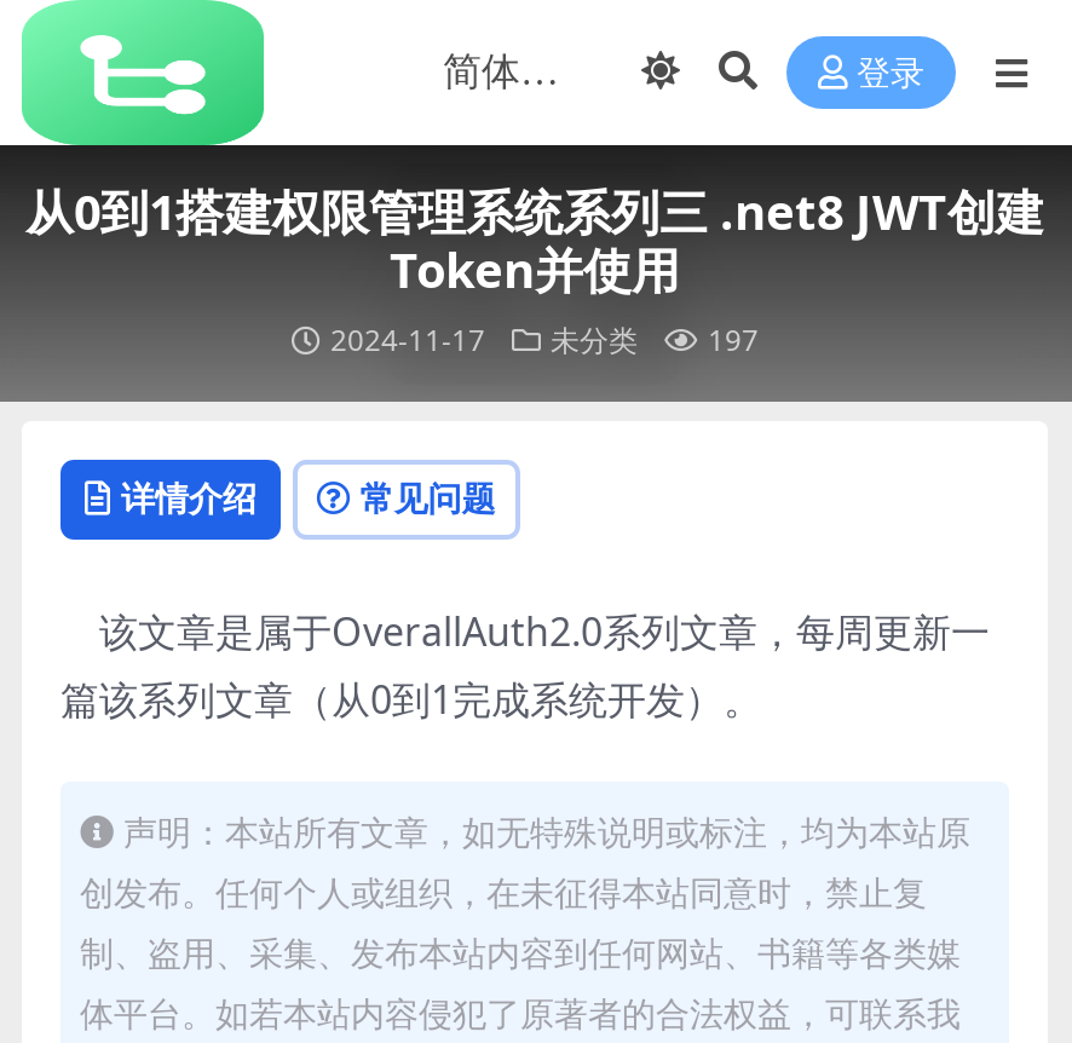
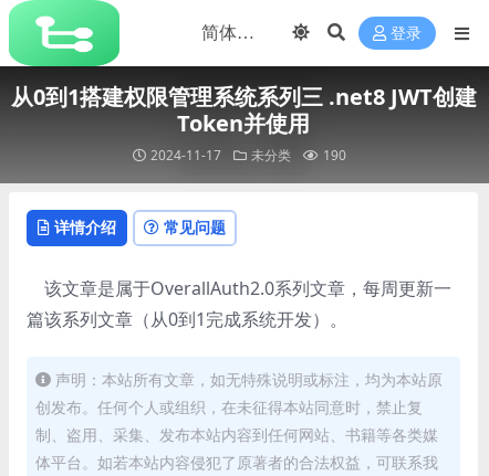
- 2024-11-17 未分类 197
+ 2024-11-17 未分类 190
